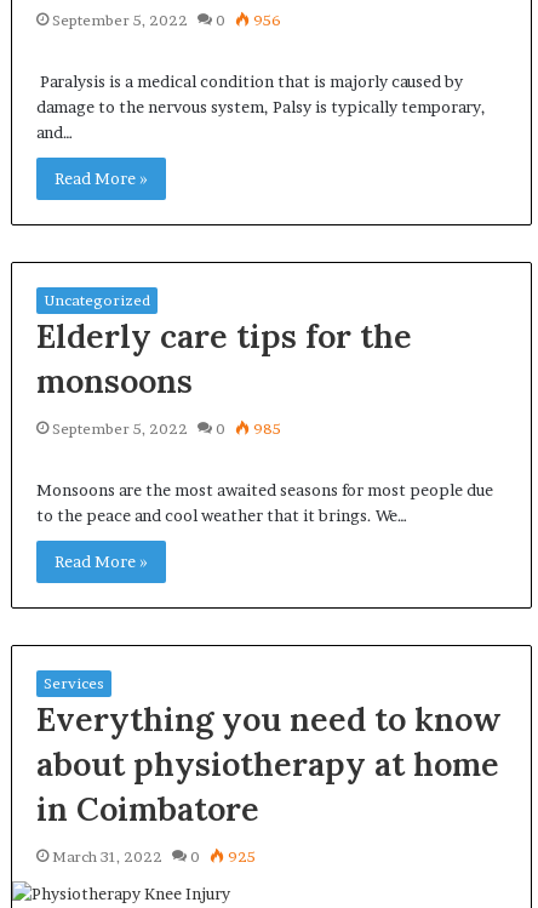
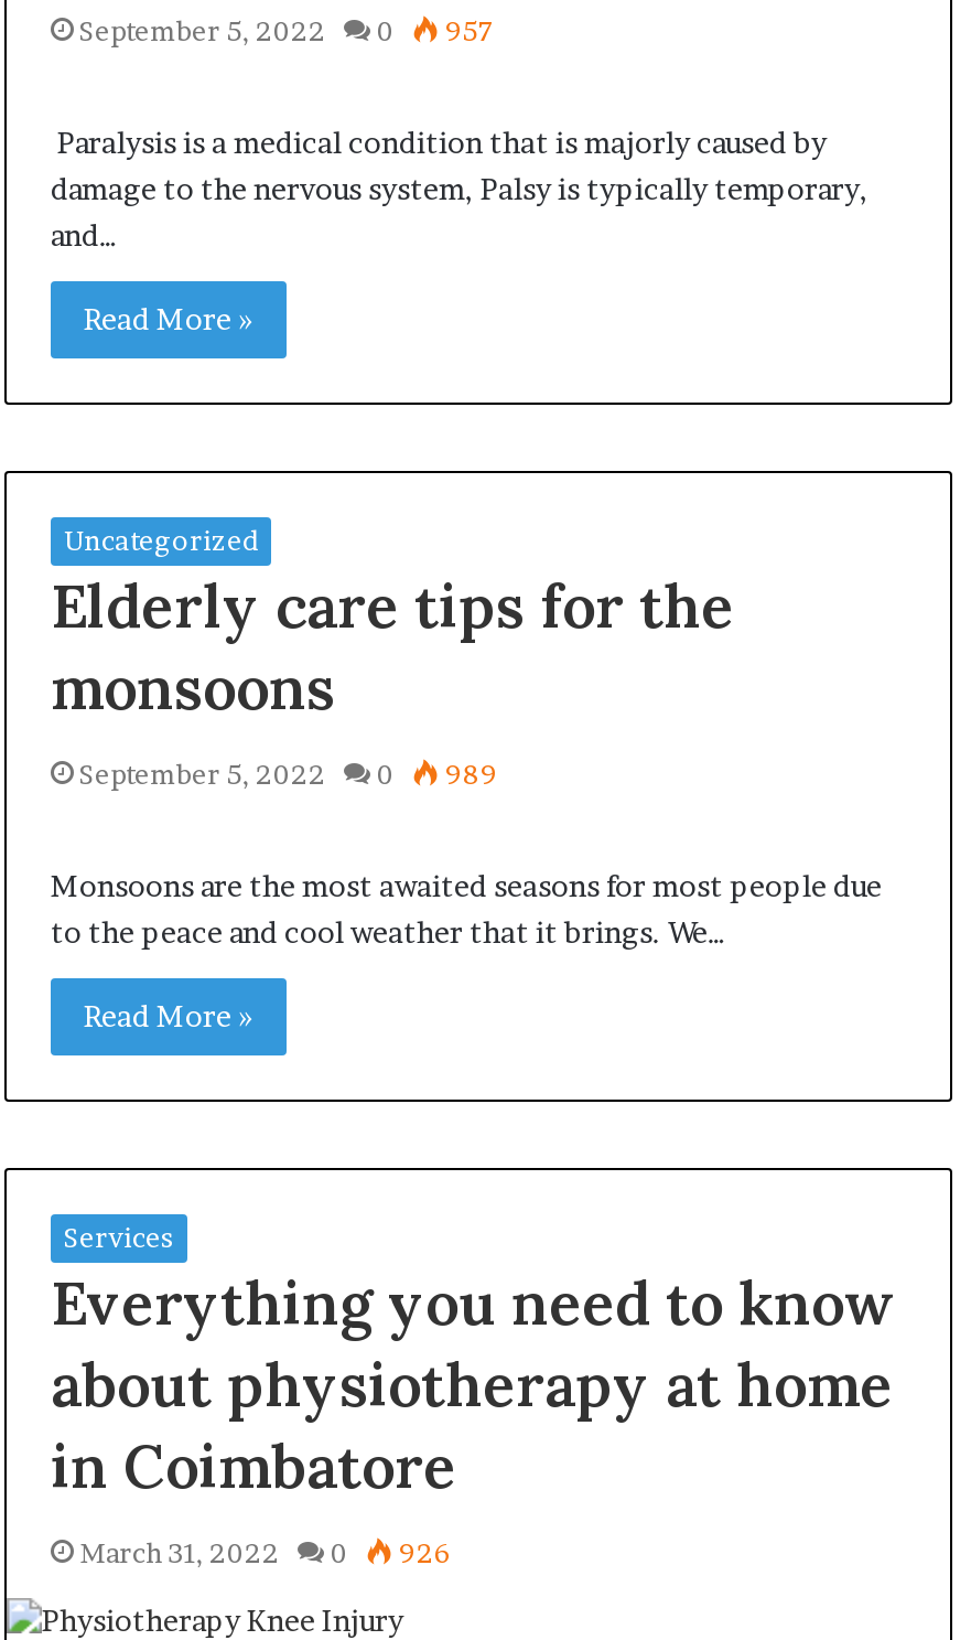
- September 5, 2022 0 956
+ September 5, 2022 0 957

- September 5, 2022 0 985
+ September 5, 2022 0 989

- March 31, 2022 0 925
+ March 31, 2022 0 926
